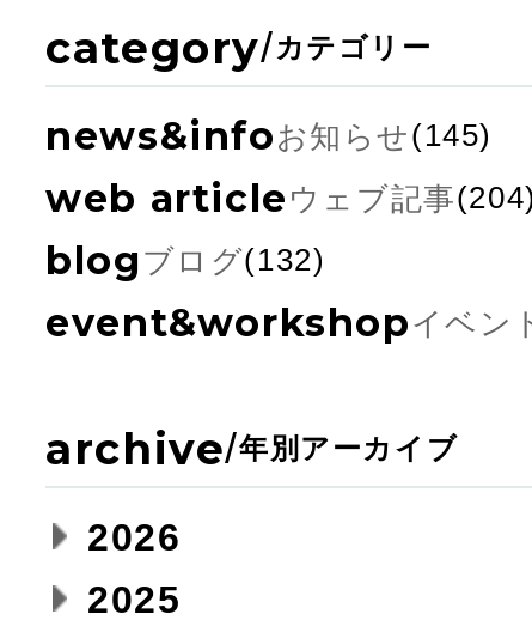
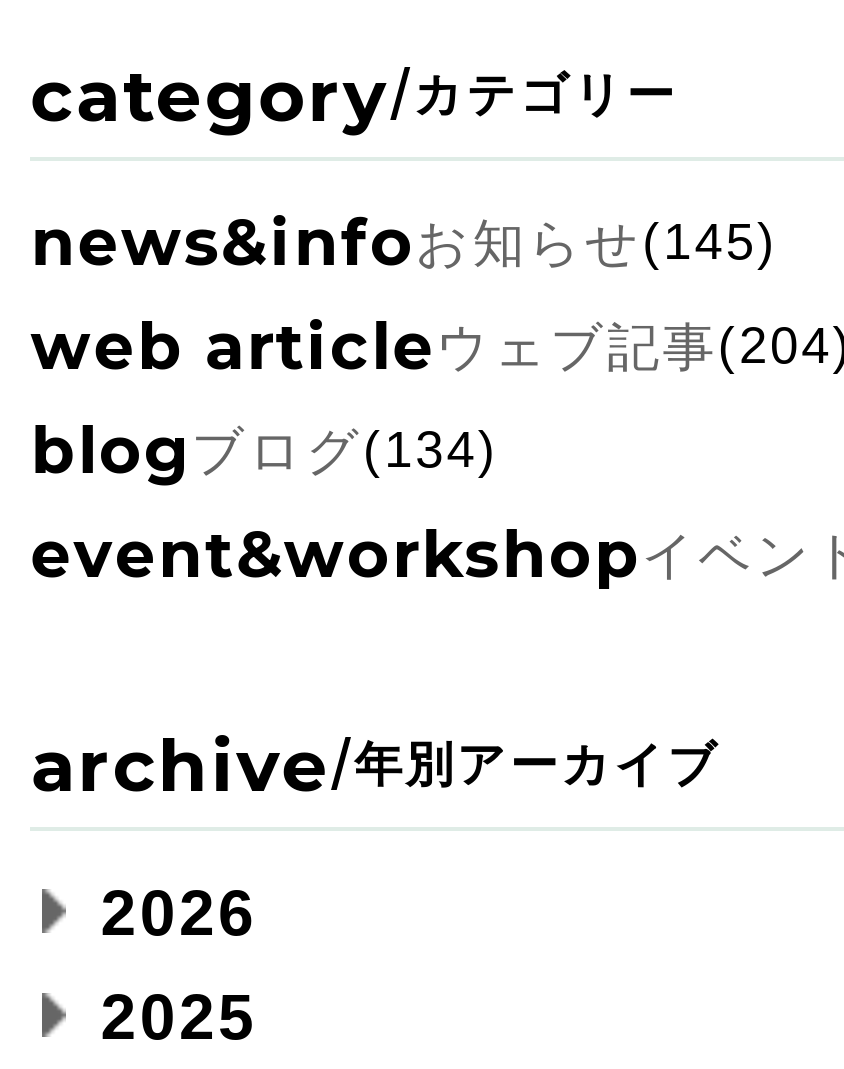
- blogブログ(132)
+ blogブログ(134)
